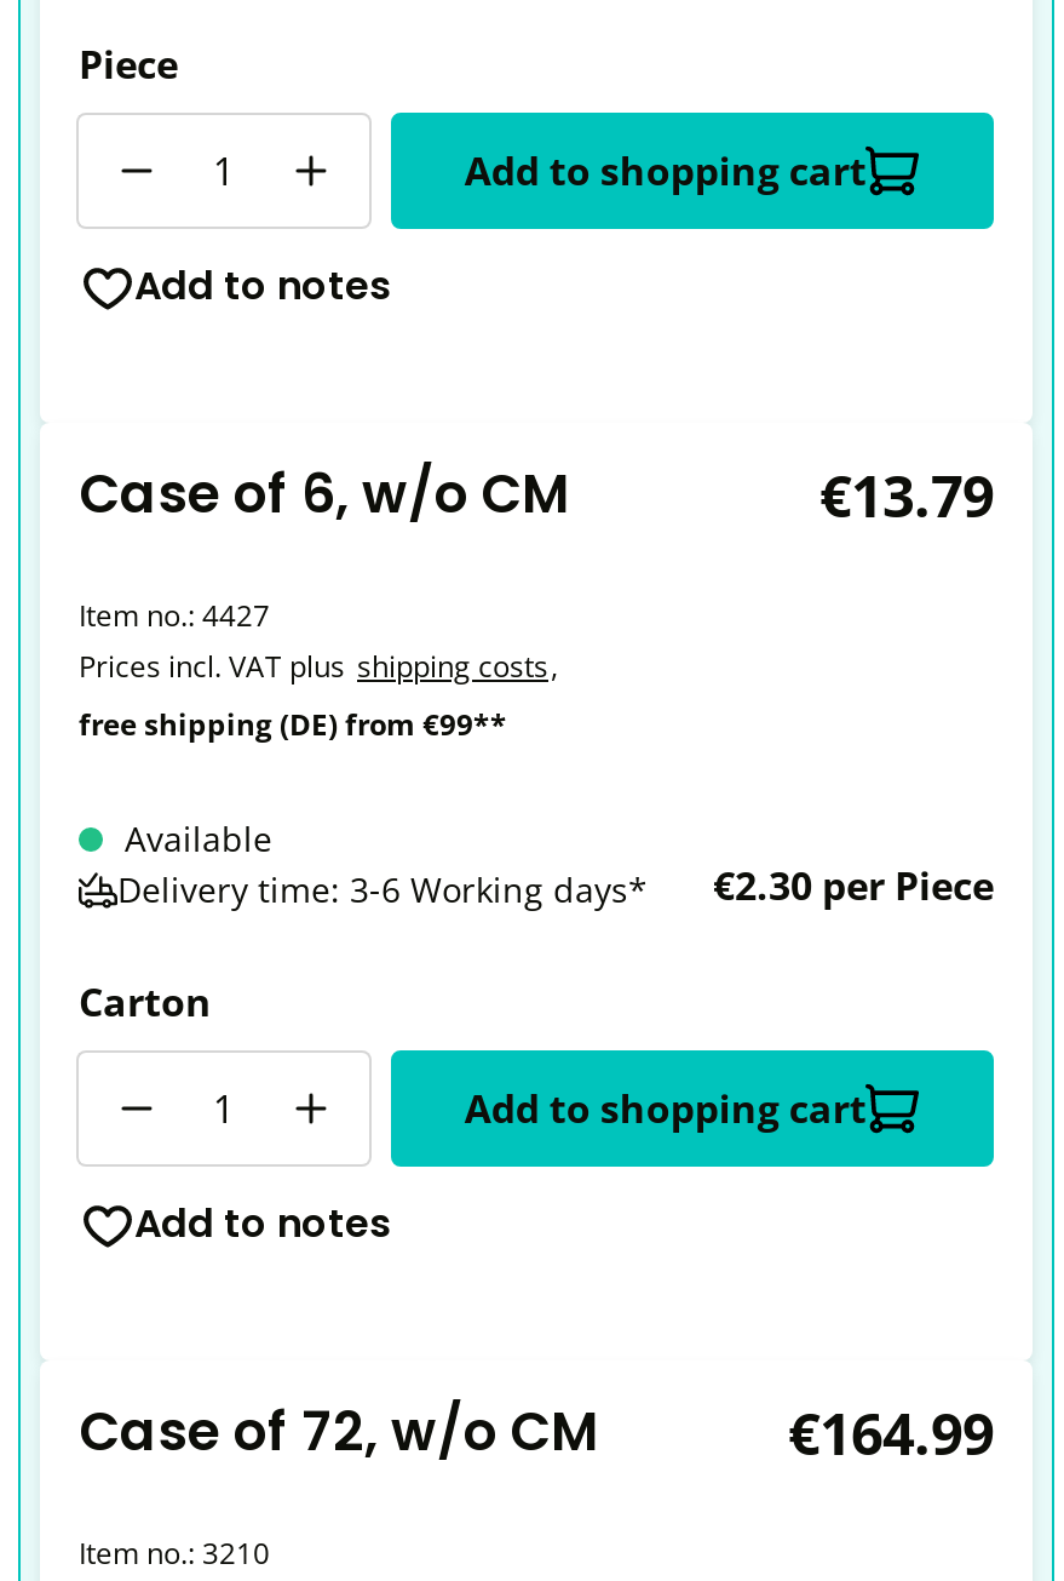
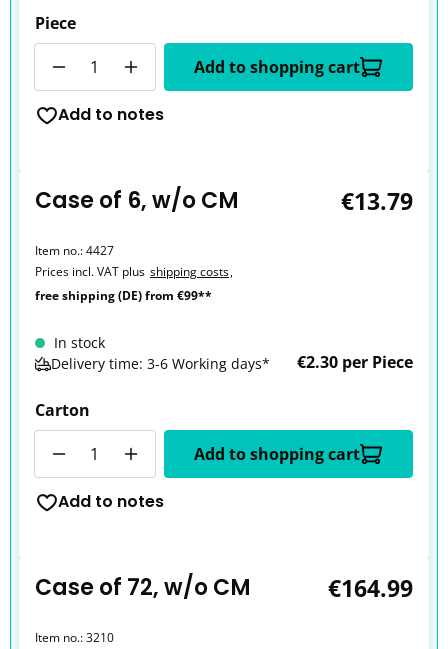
- Available
+ In stock
